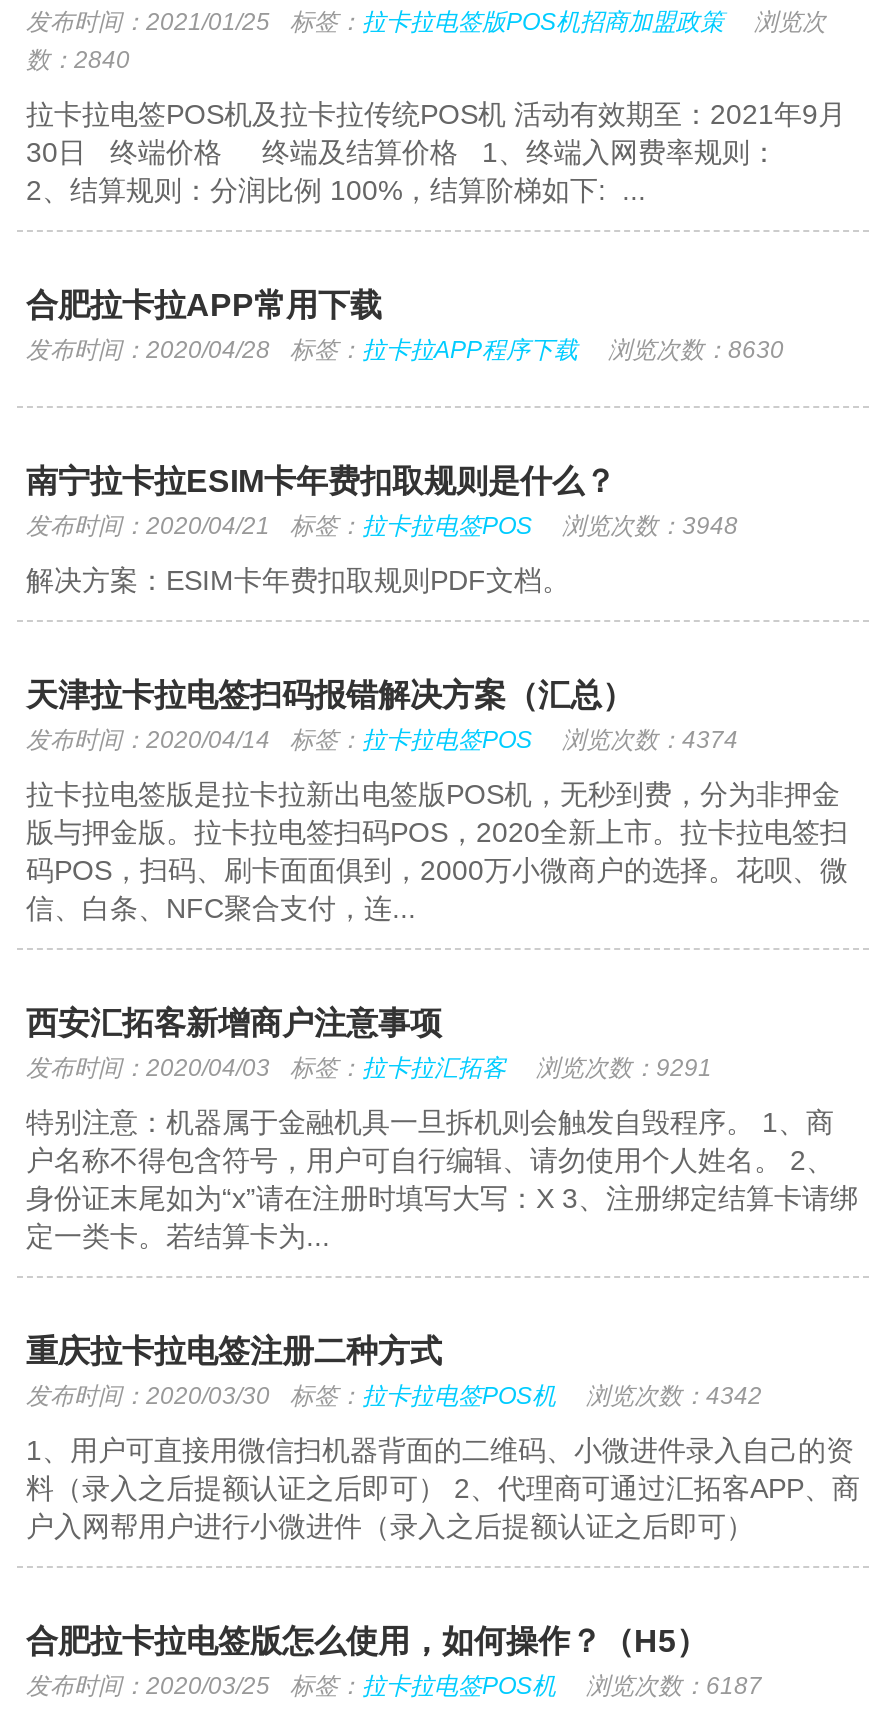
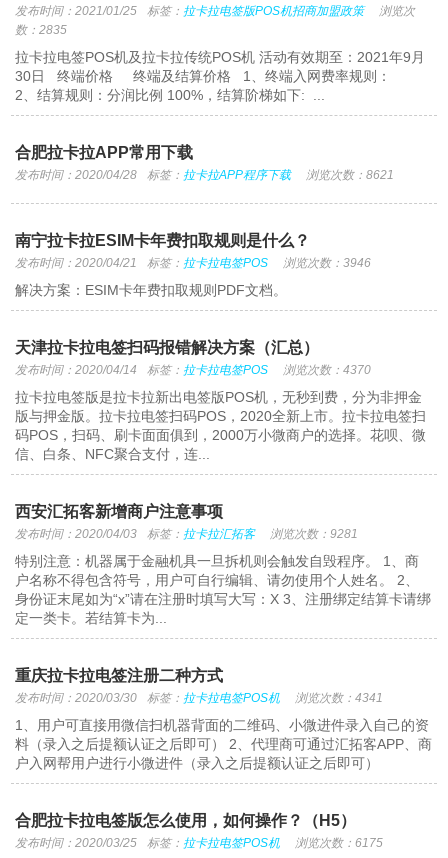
- 数：2840
+ 数：2835

- 浏览次数：8630
+ 浏览次数：8621

- 浏览次数：3948
+ 浏览次数：3946

- 浏览次数：4374
+ 浏览次数：4370

- 浏览次数：9291
+ 浏览次数：9281

- 浏览次数：4342
+ 浏览次数：4341

- 浏览次数：6187
+ 浏览次数：6175
